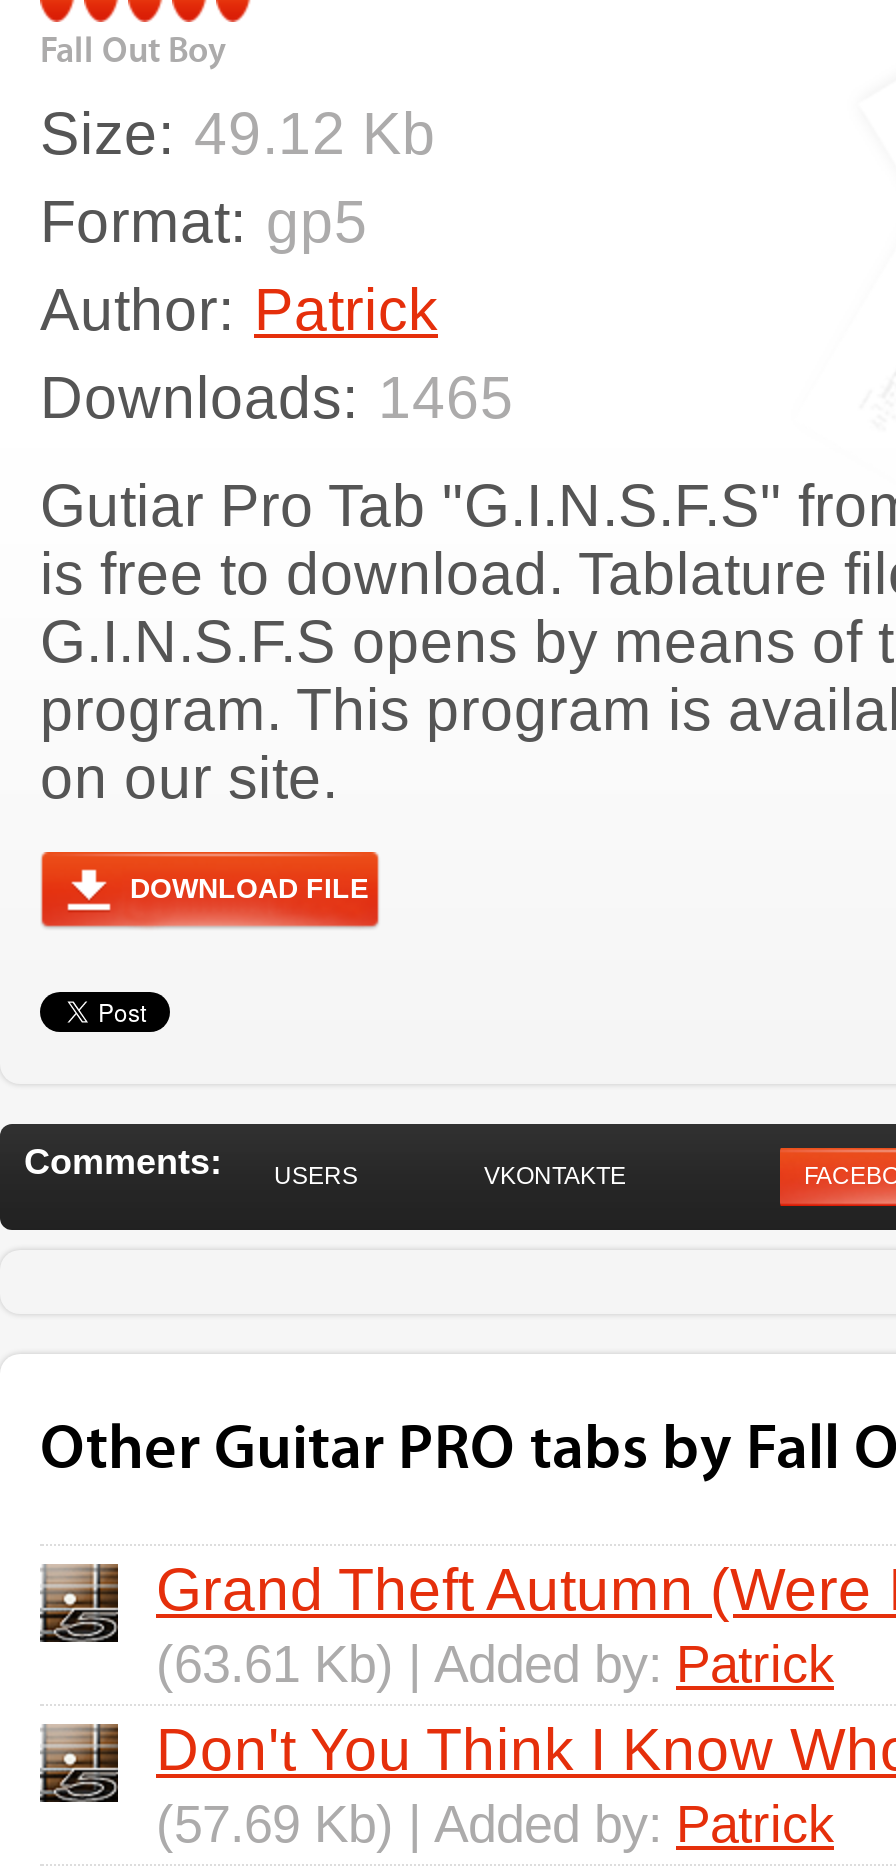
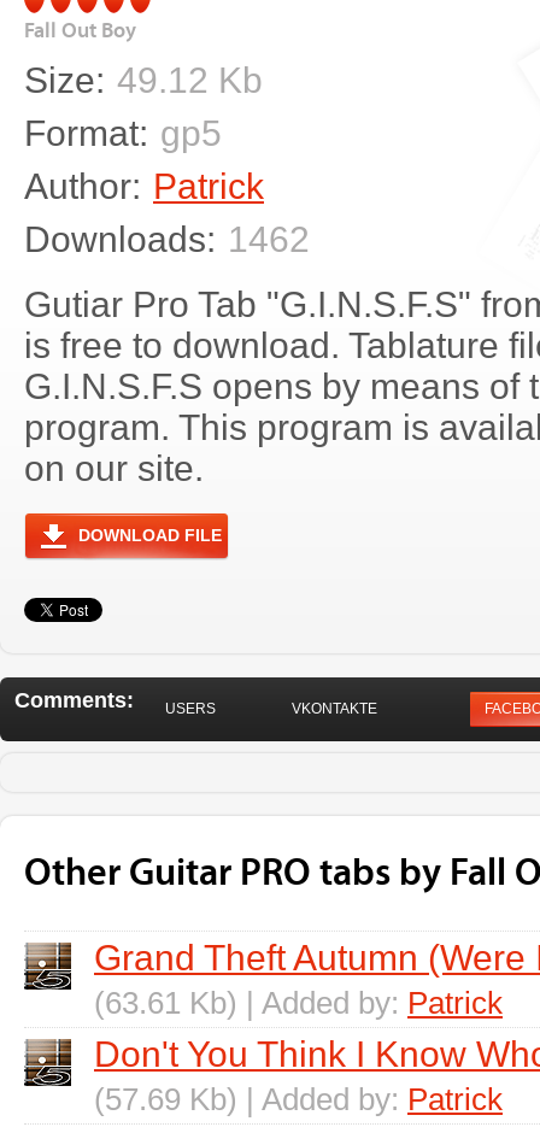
- Downloads: 1465
+ Downloads: 1462
